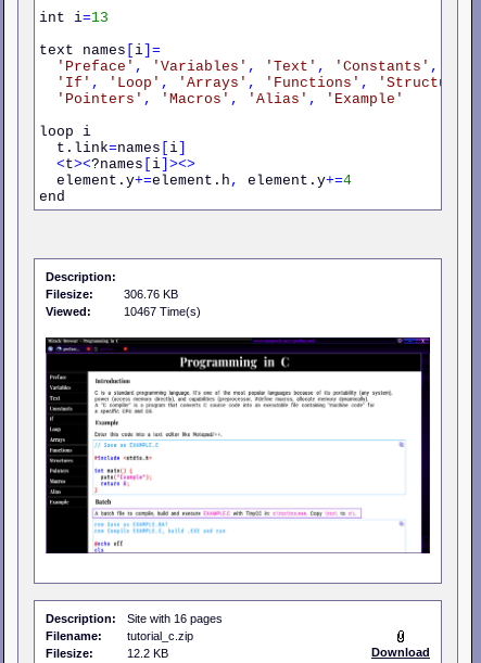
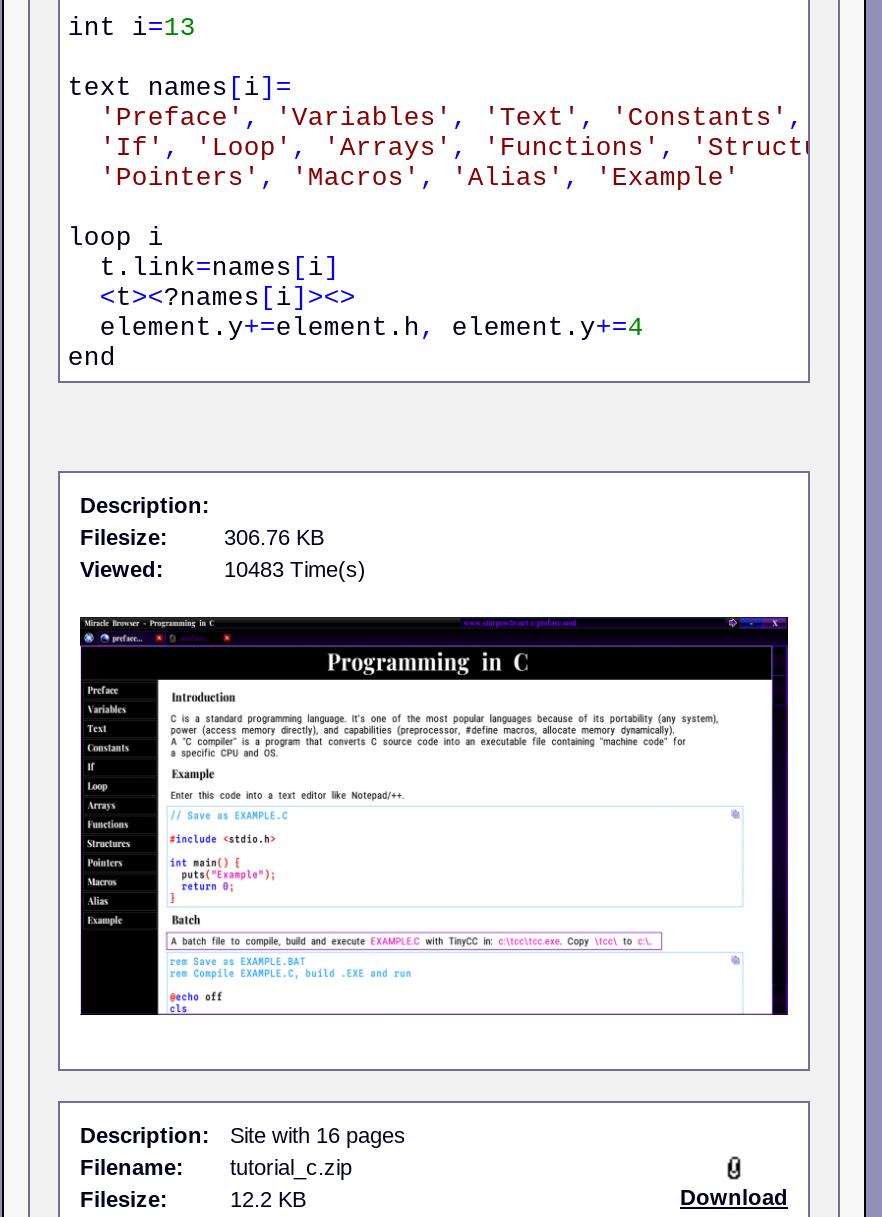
- 10467 Time(s)
+ 10483 Time(s)
